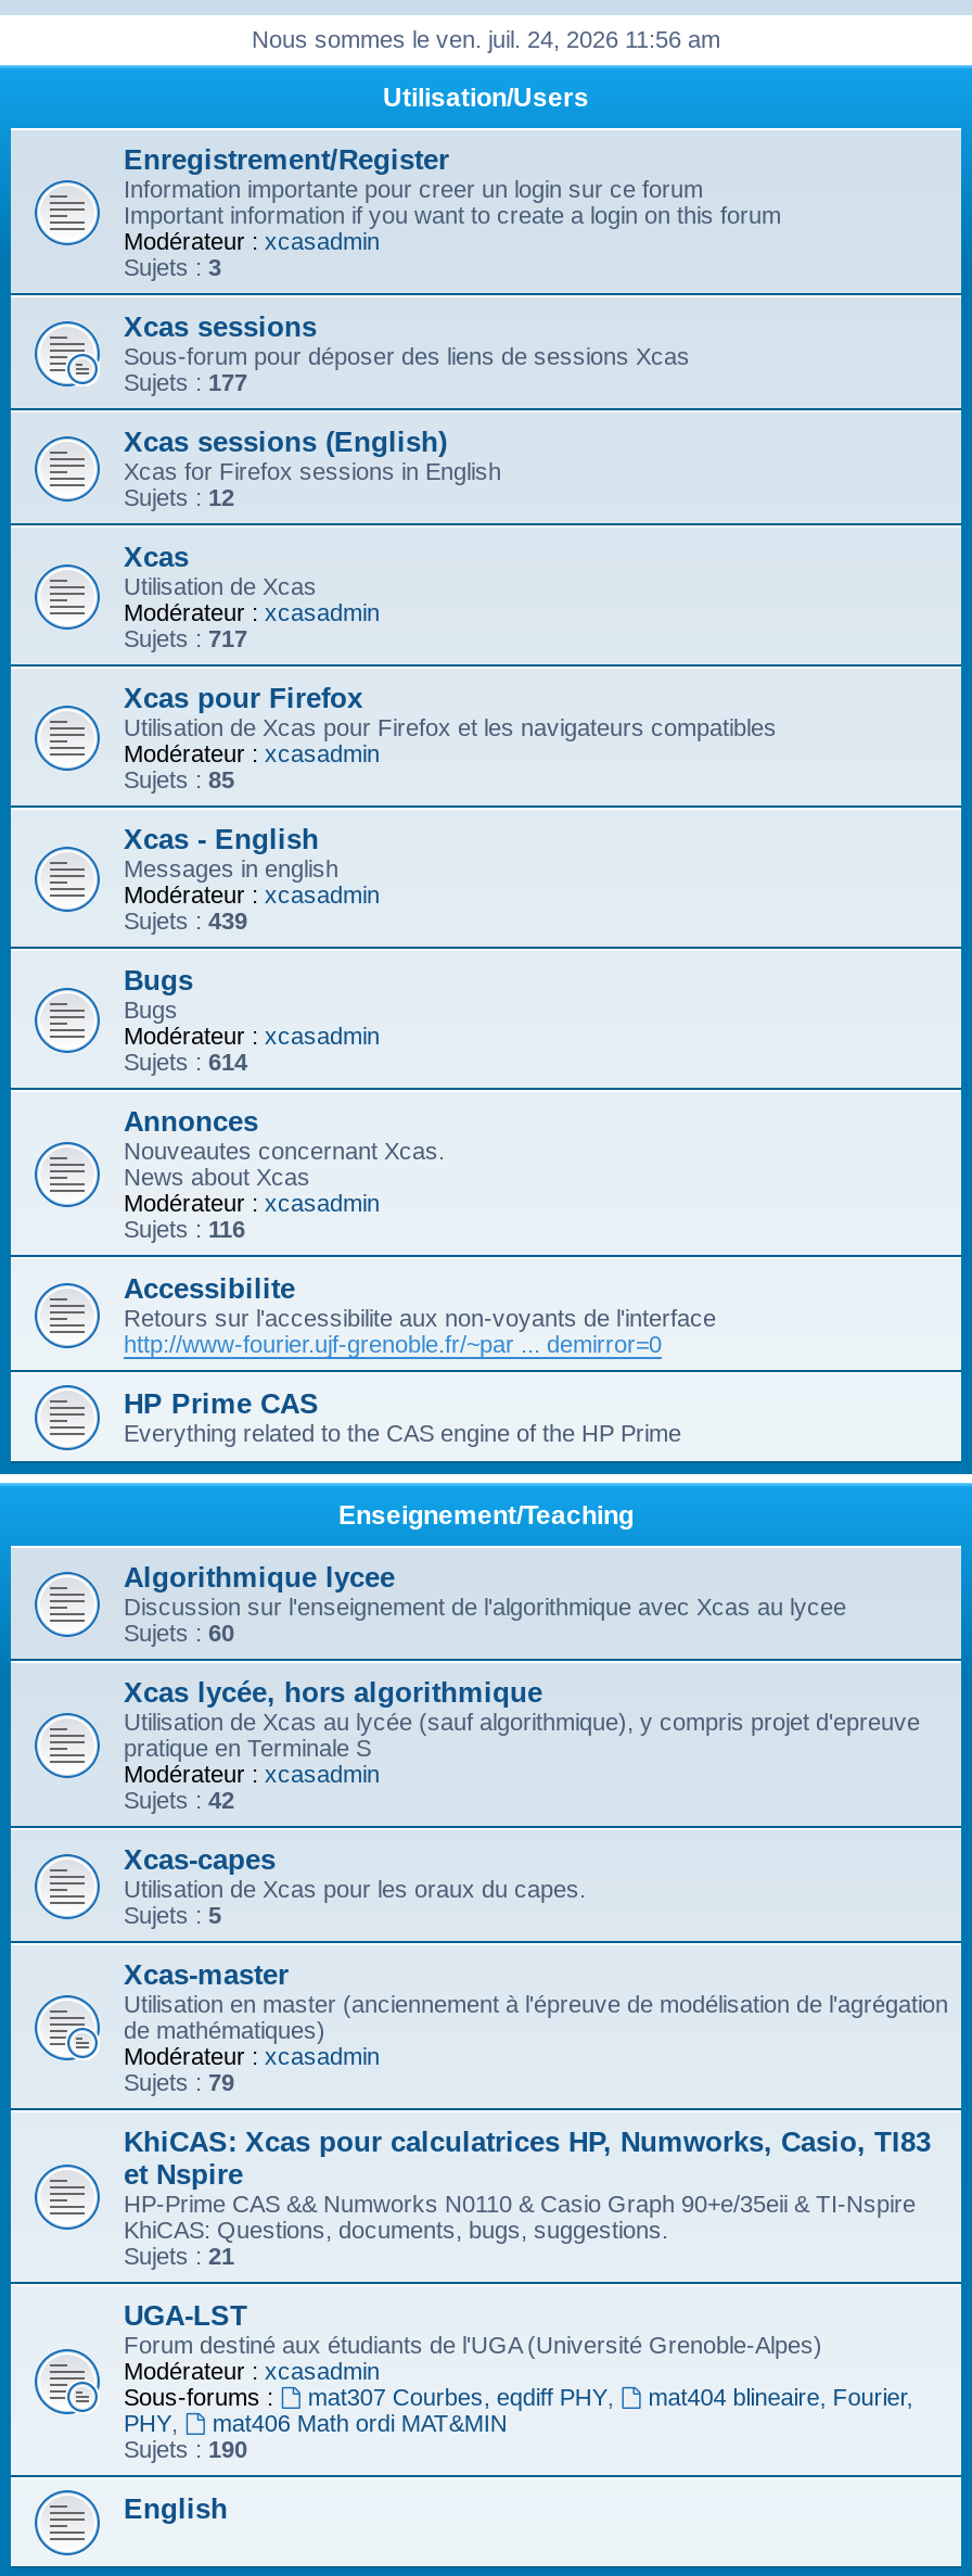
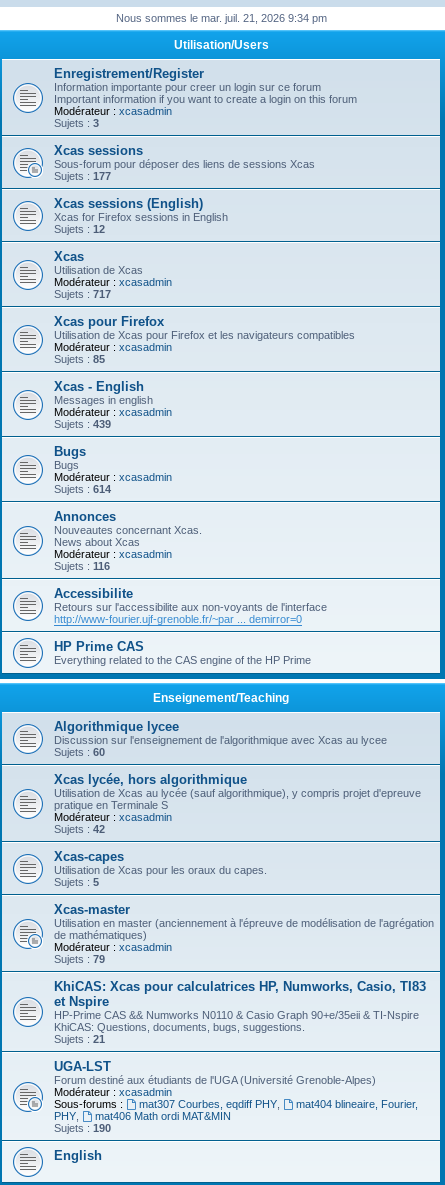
- Nous sommes le ven. juil. 24, 2026 11:56 am
+ Nous sommes le mar. juil. 21, 2026 9:34 pm
